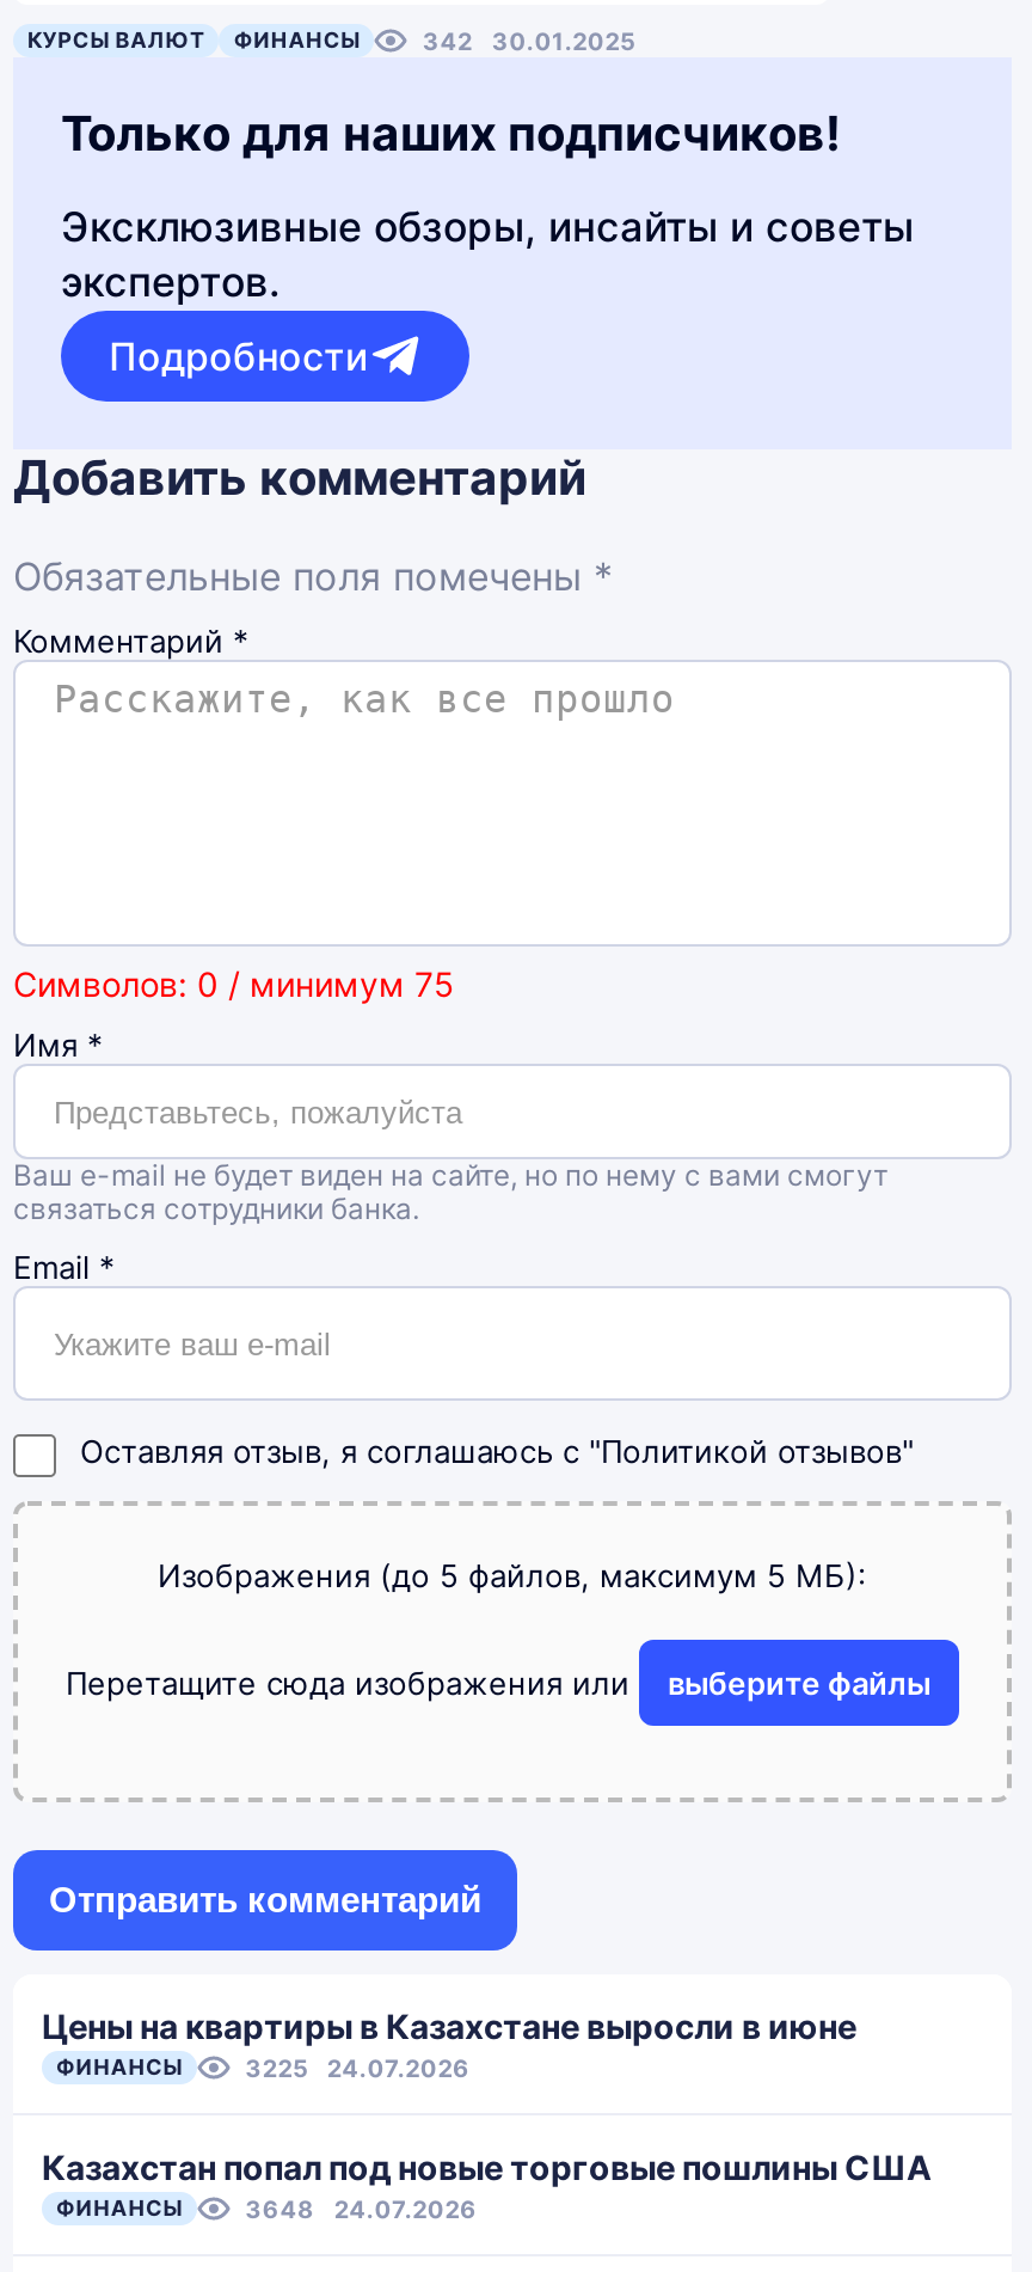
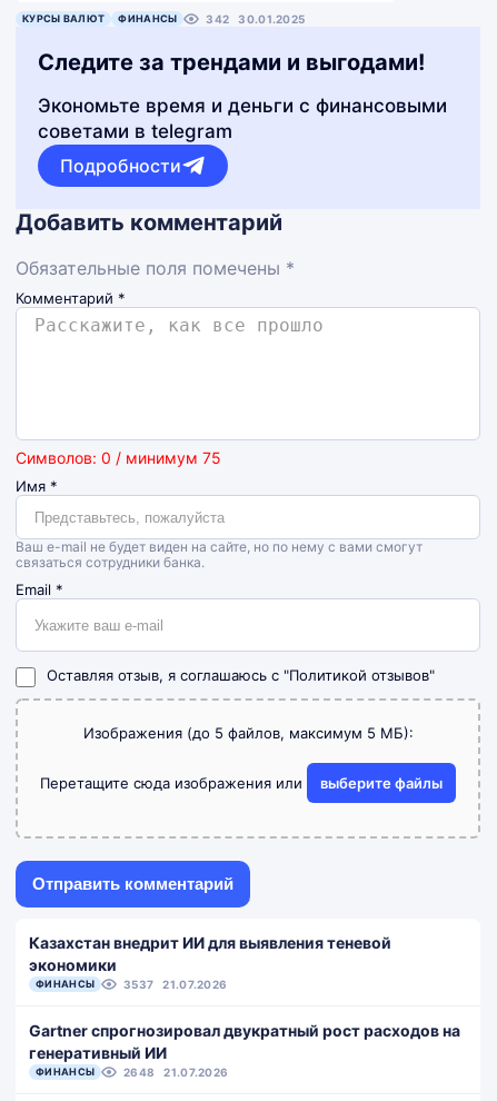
- Только для наших подписчиков!
+ Следите за трендами и выгодами!

- Эксклюзивные обзоры, инсайты и советы
- экспертов.
+ Экономьте время и деньги с финансовыми
+ советами в telegram

- Цены на квартиры в Казахстане выросли в июне
+ Казахстан внедрит ИИ для выявления теневой
+ экономики

- 3225
- 24.07.2026
+ 3537
+ 21.07.2026

- Казахстан попал под новые торговые пошлины США
+ Gartner спрогнозировал двукратный рост расходов на
+ генеративный ИИ

- 3648
- 24.07.2026
+ 2648
+ 21.07.2026
